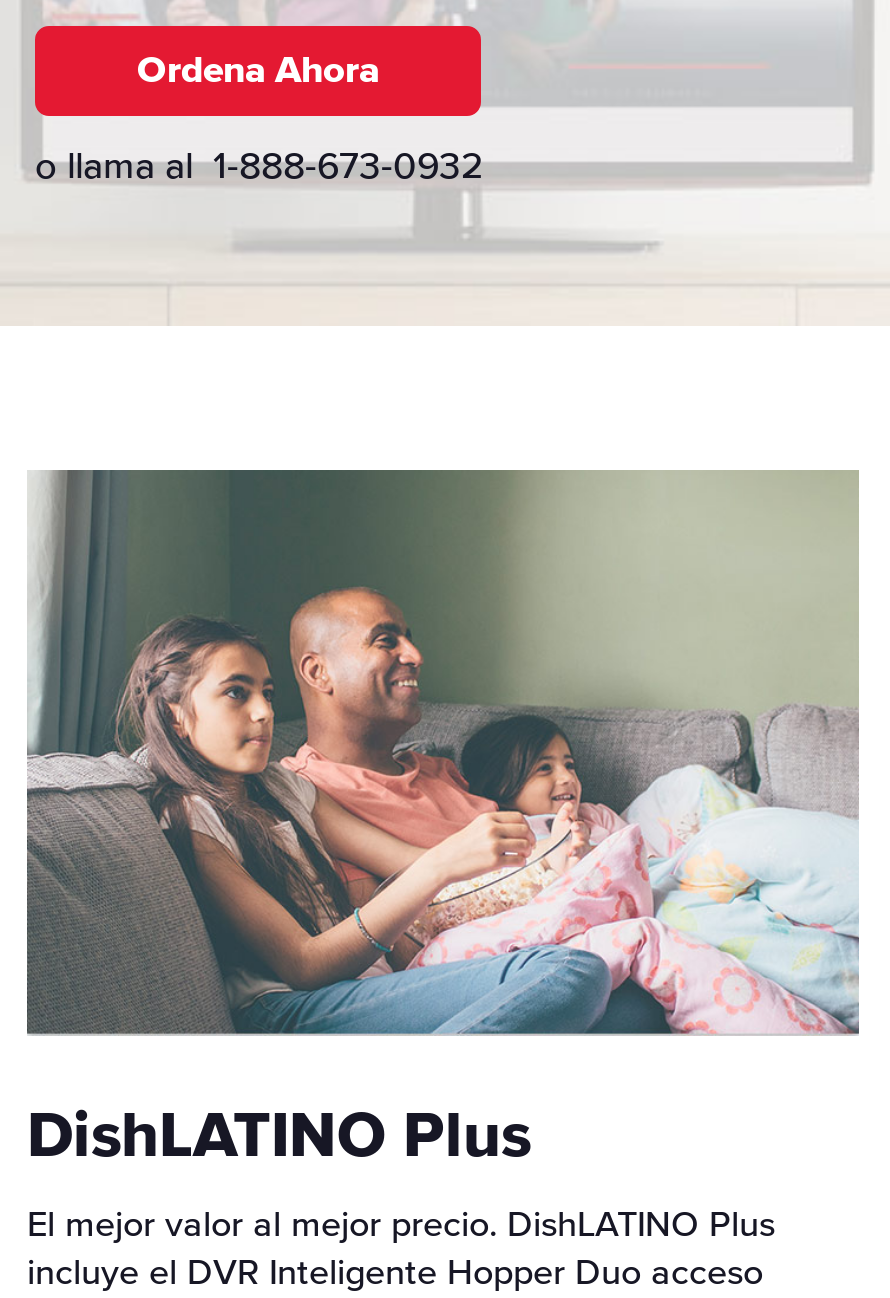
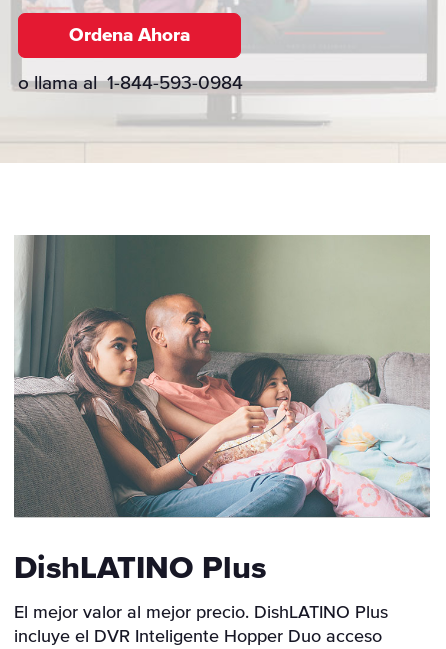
- o llama al 1-888-673-0932
+ o llama al 1-844-593-0984
